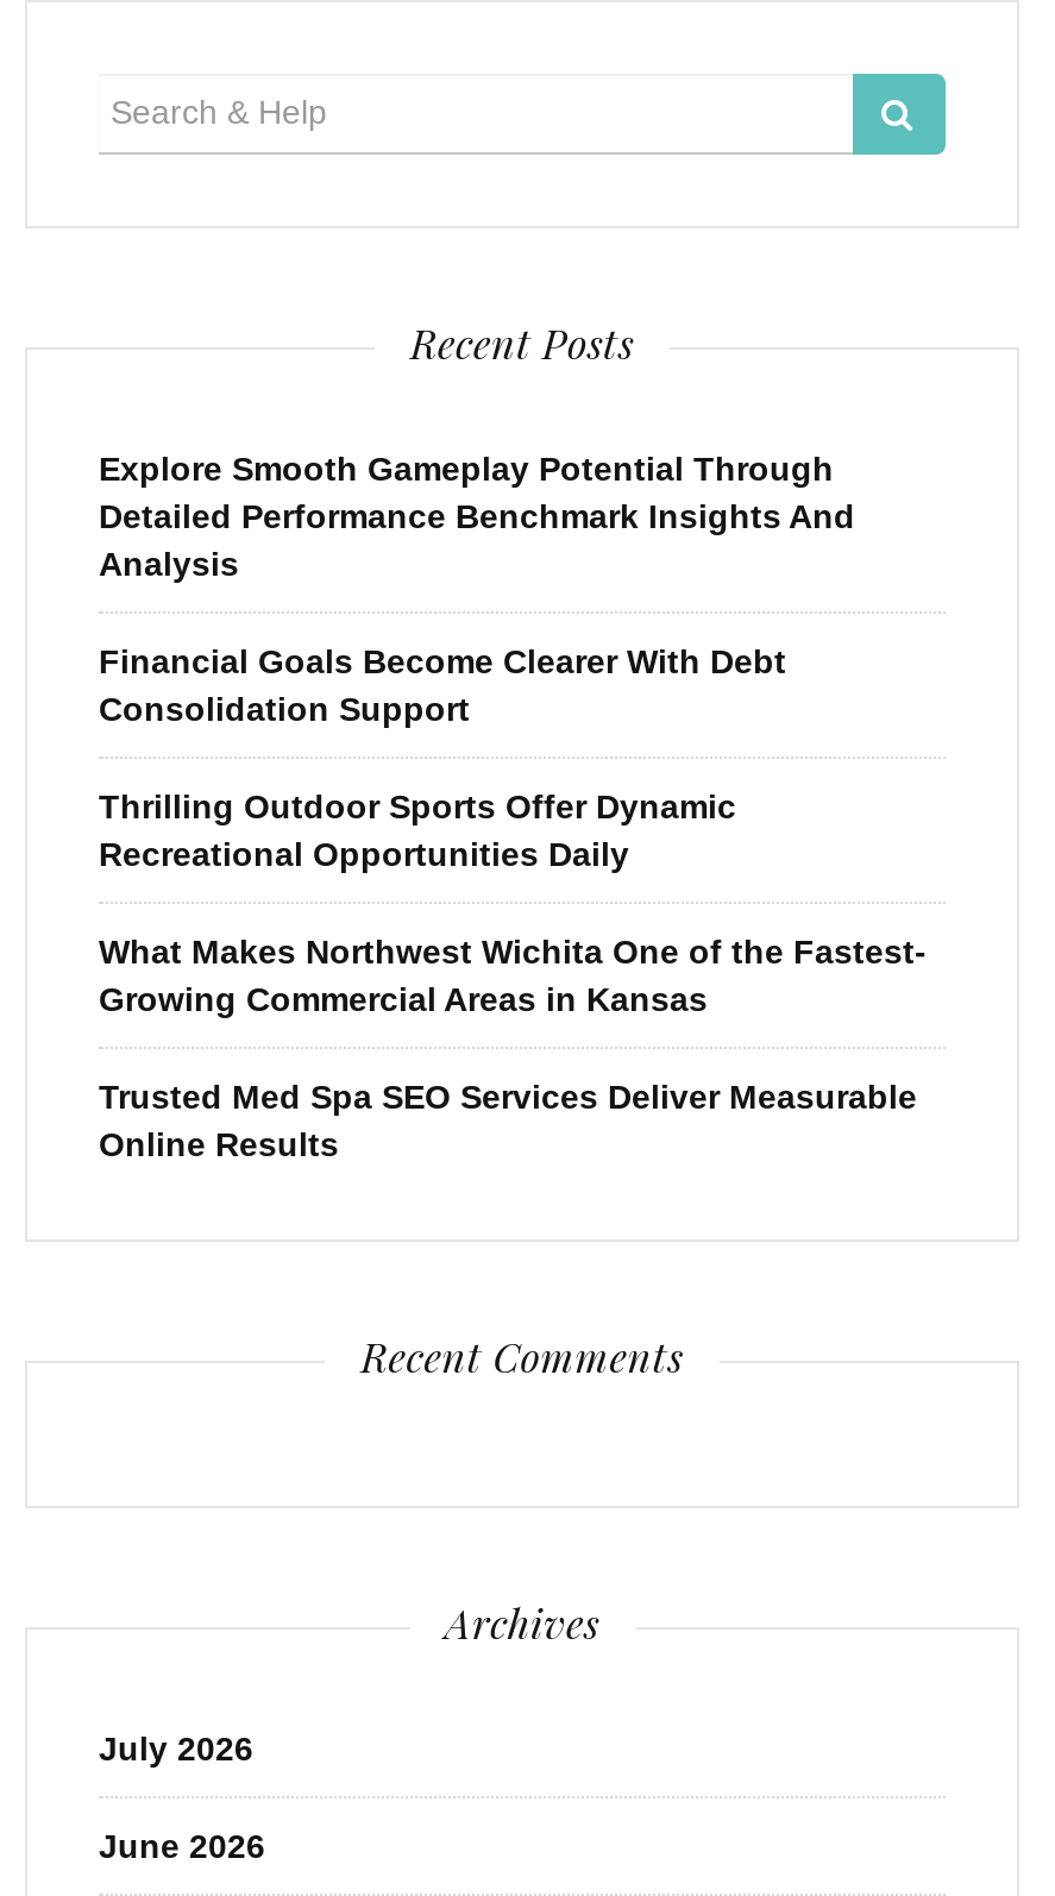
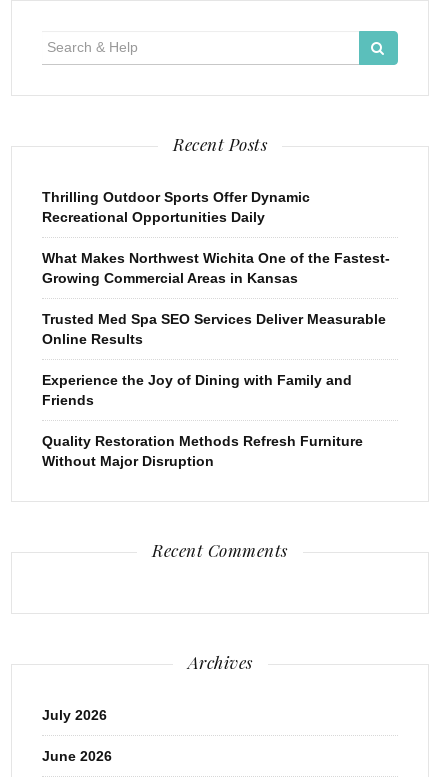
- Explore Smooth Gameplay Potential Through
- Detailed Performance Benchmark Insights And
- Analysis
- Financial Goals Become Clearer With Debt
- Consolidation Support

moved up: Thrilling Outdoor Sports Offer Dynamic | Recreational Opportunities Daily | What Makes Northwest Wichita One of the Fastest- | Growing Commercial Areas in Kansas | Trusted Med Spa SEO Services Deliver Measurable | Online Results

+ Experience the Joy of Dining with Family and
+ Friends
+ Quality Restoration Methods Refresh Furniture
+ Without Major Disruption
